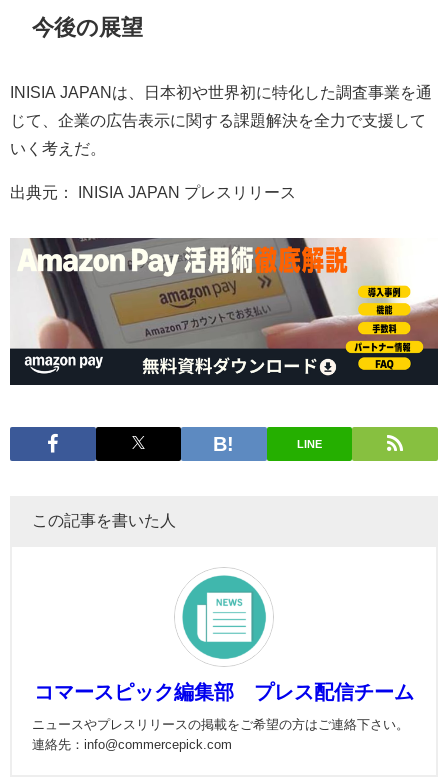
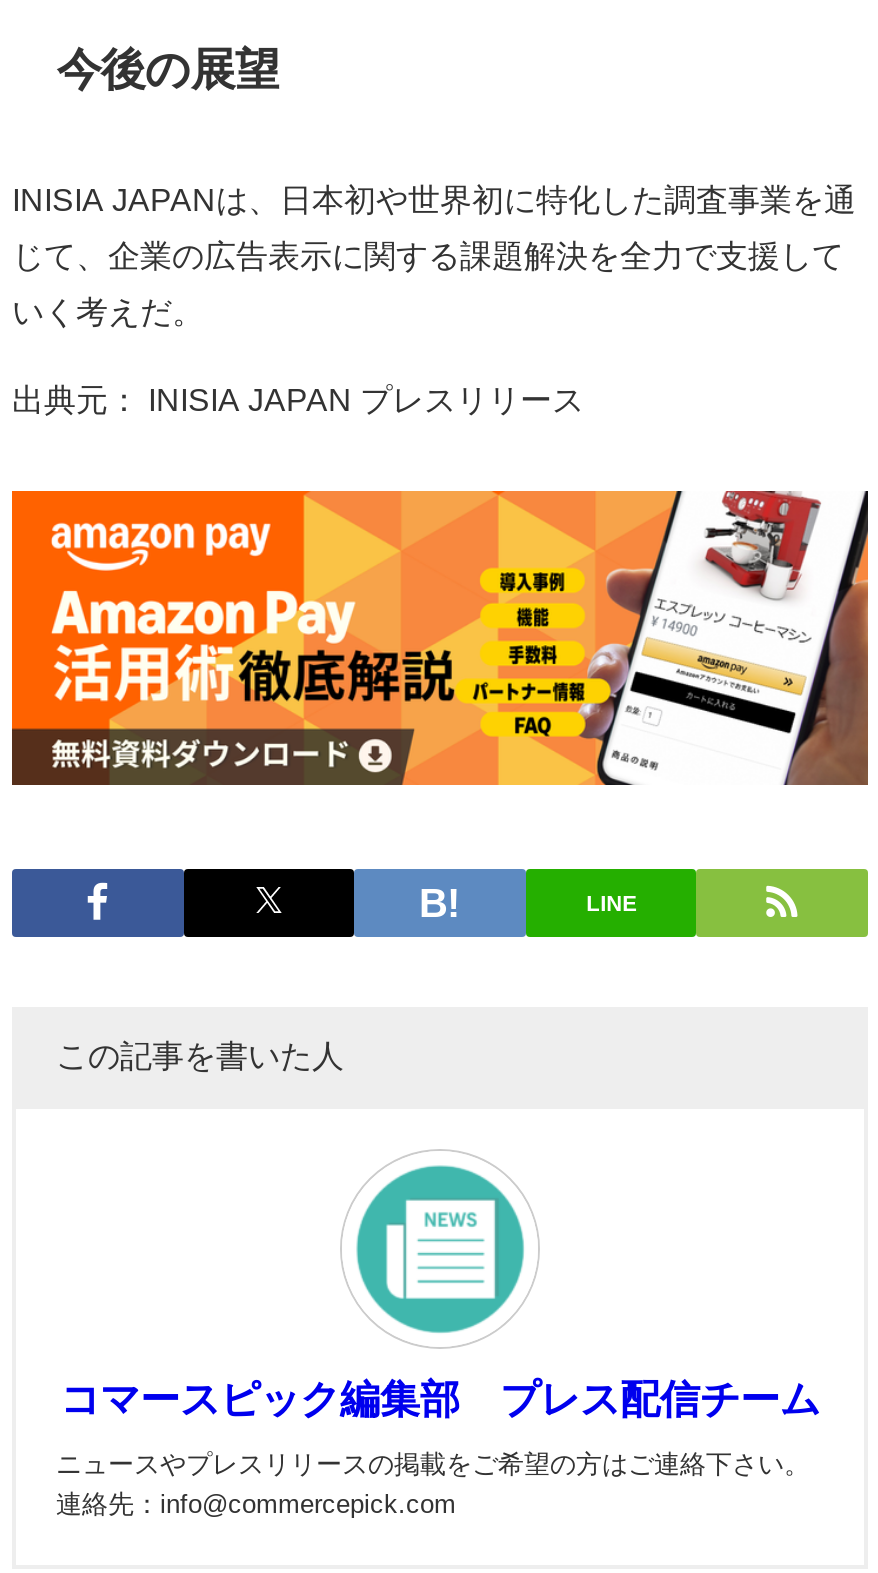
- [image]
+ [image]
